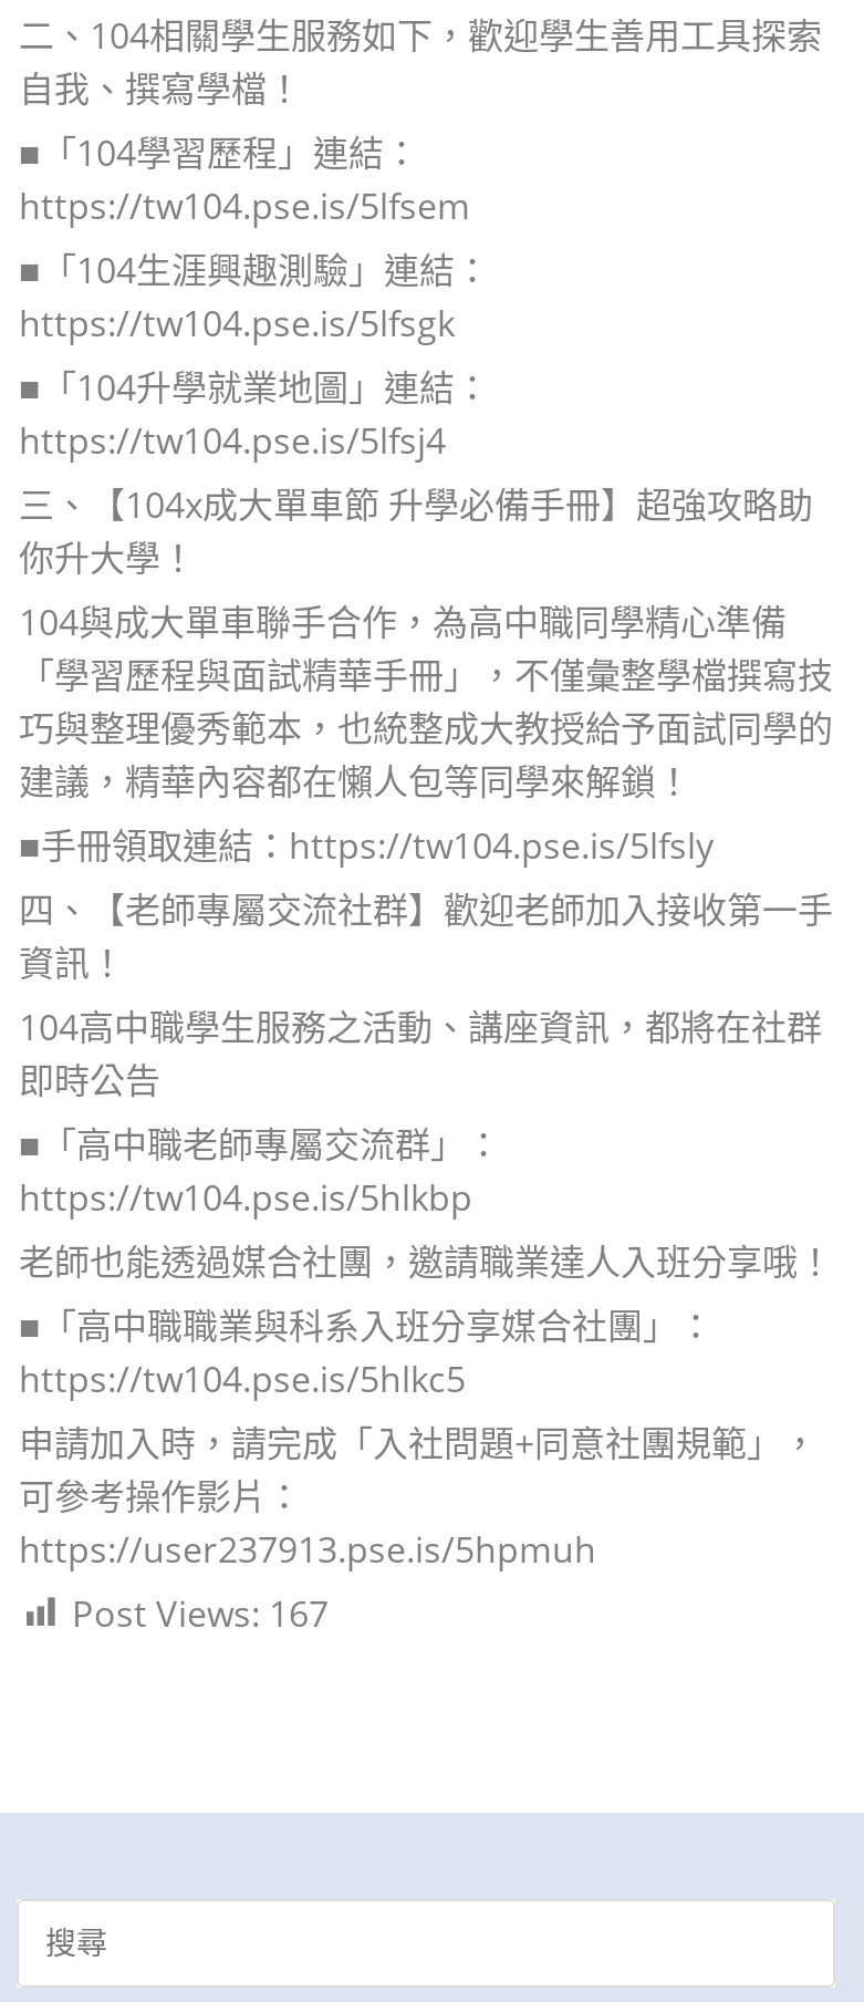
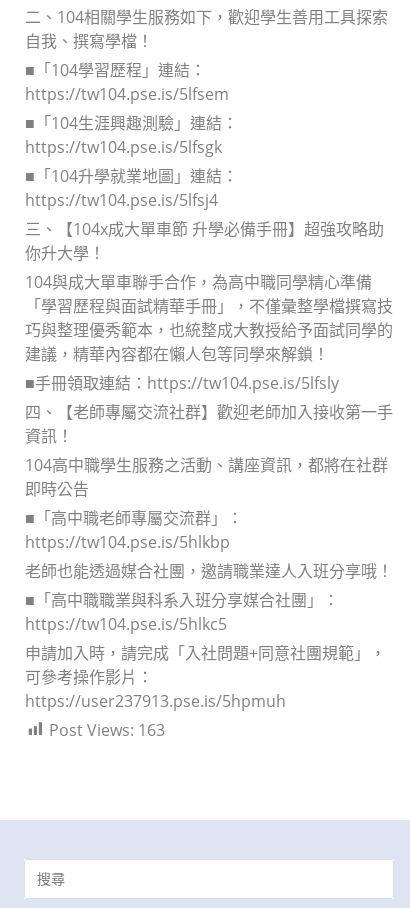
- Post Views: 167
+ Post Views: 163
